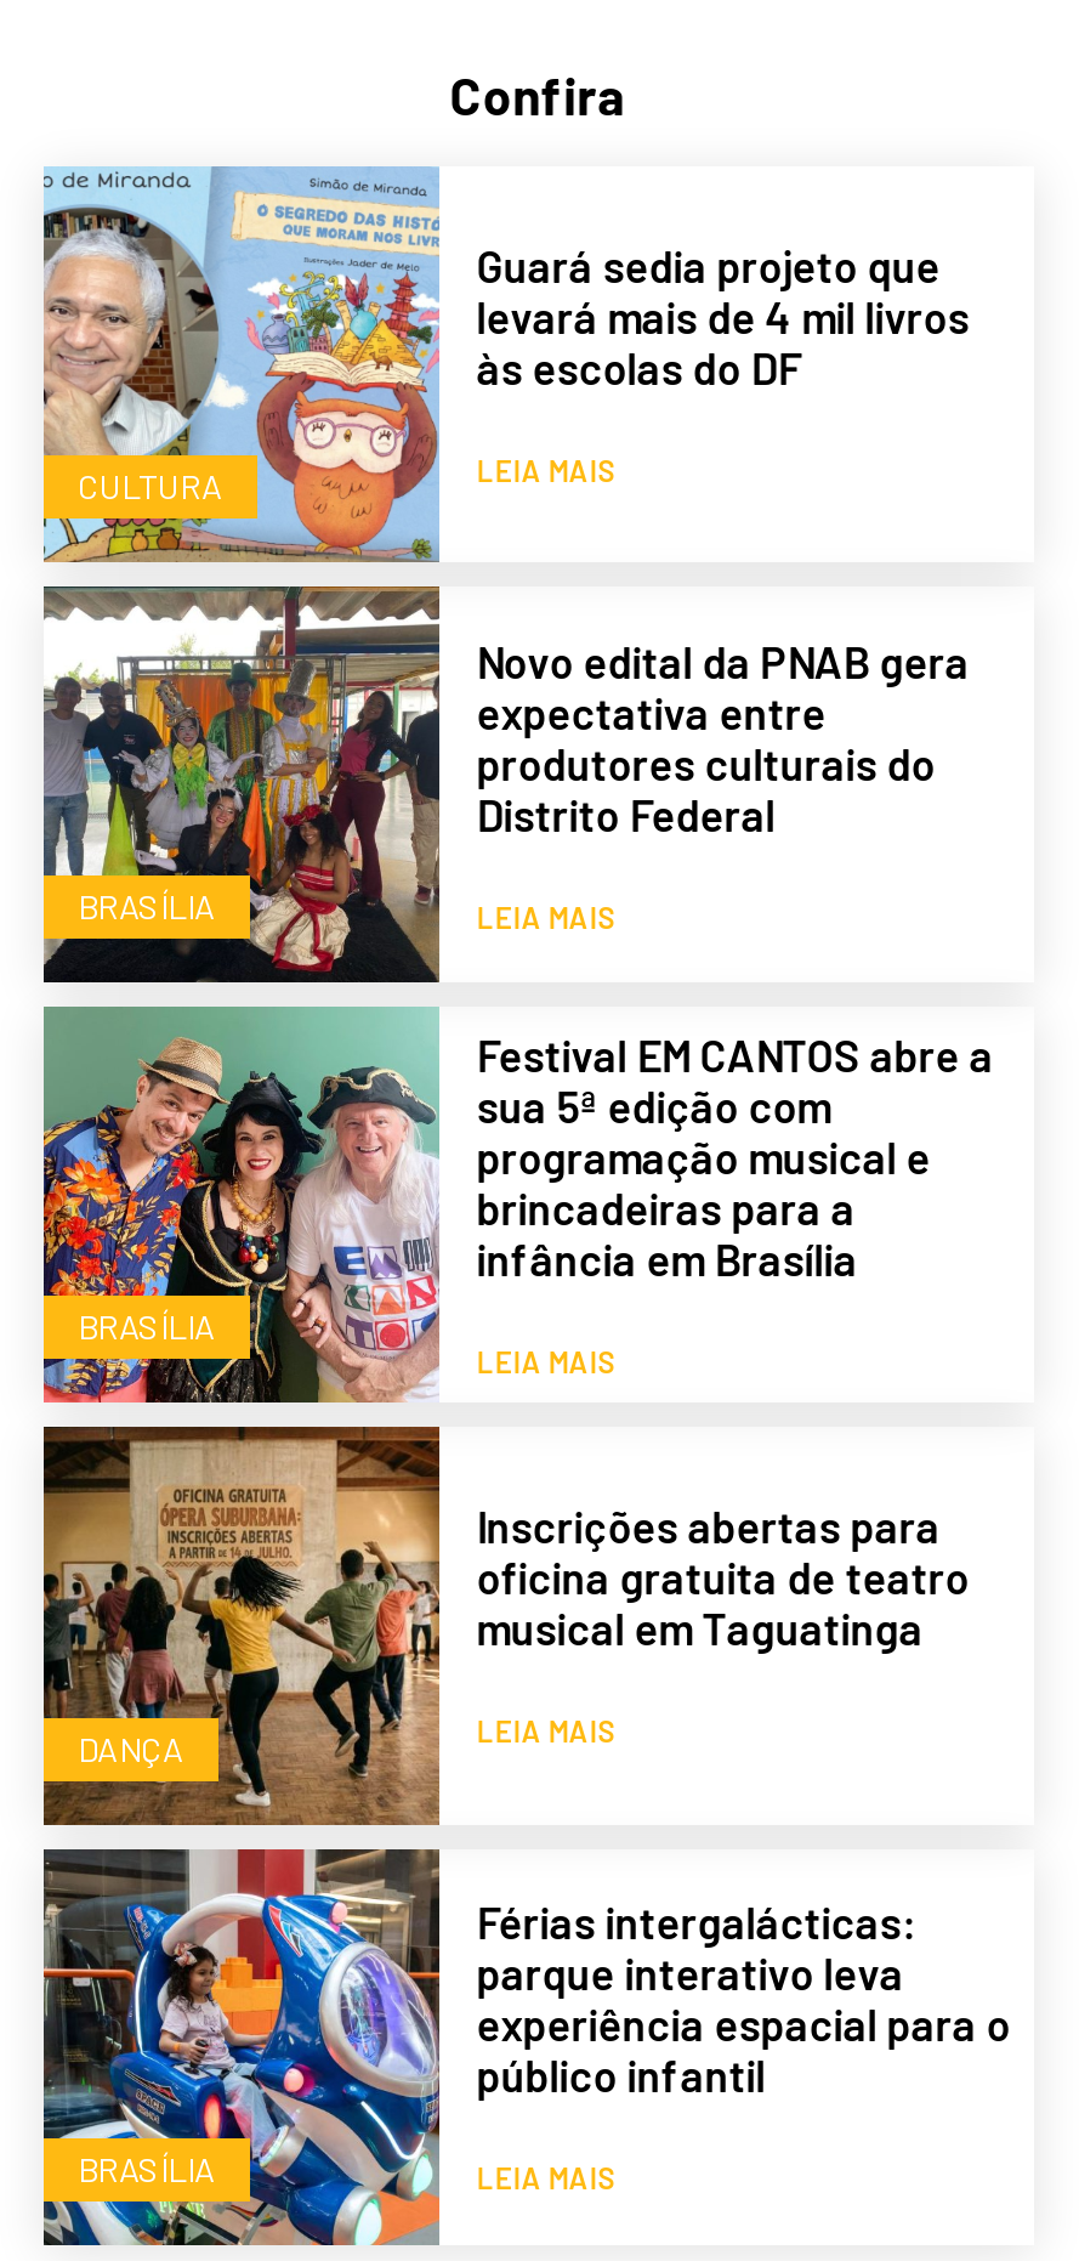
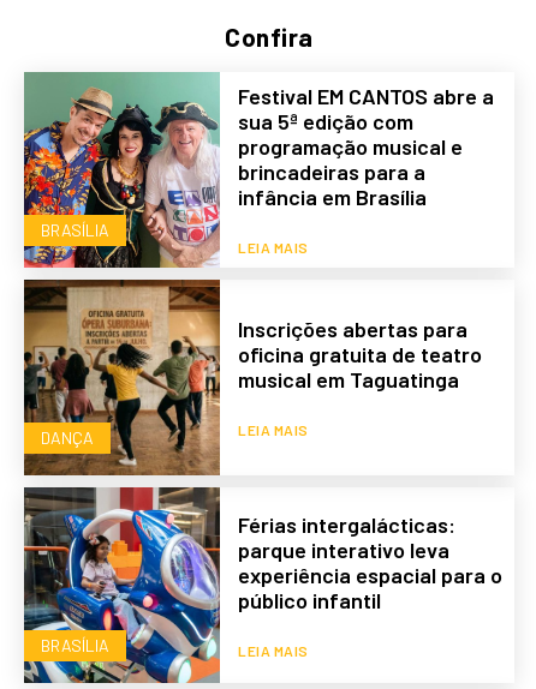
- [image]
- CULTURA

- Guará sedia projeto que
- levará mais de 4 mil livros
- às escolas do DF
- LEIA MAIS

- [image]
- BRASÍLIA

- Novo edital da PNAB gera
- expectativa entre
- produtores culturais do
- Distrito Federal
- LEIA MAIS
